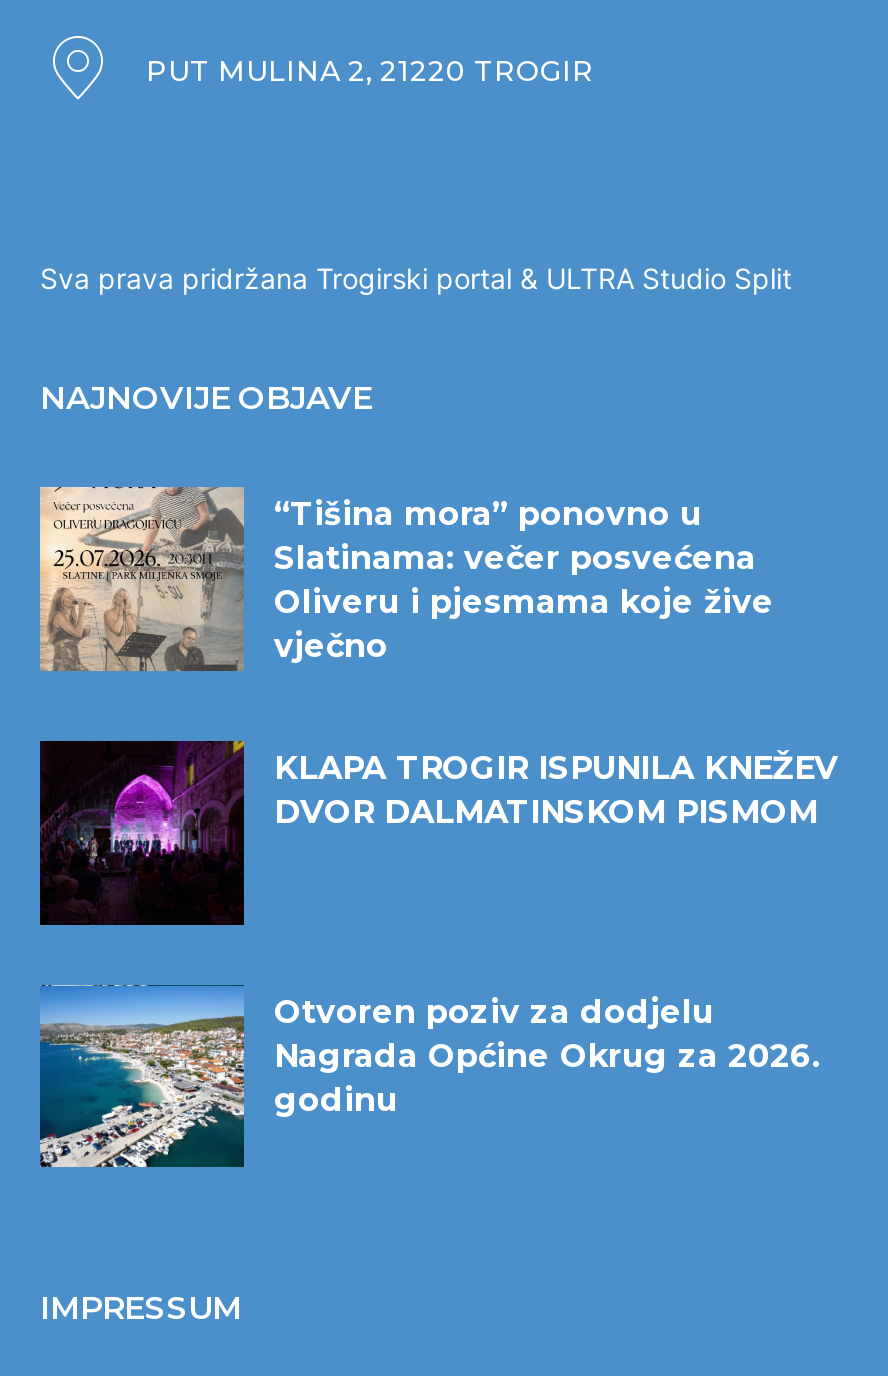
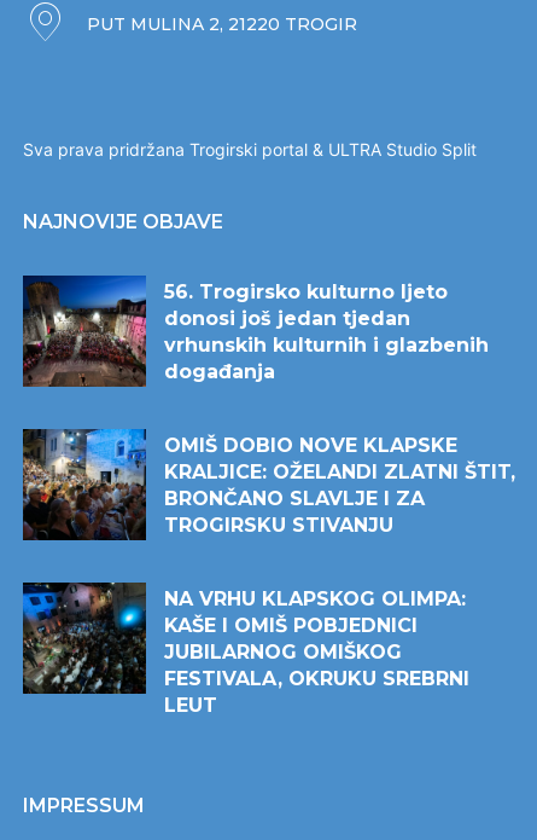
- [image]
- “Tišina mora” ponovno u
- Slatinama: večer posvećena
- Oliveru i pjesmama koje žive
- vječno
+ [image]
+ 56. Trogirsko kulturno ljeto
+ donosi još jedan tjedan
+ vrhunskih kulturnih i glazbenih
+ događanja

- [image]
- KLAPA TROGIR ISPUNILA KNEŽEV
- DVOR DALMATINSKOM PISMOM
+ [image]
+ OMIŠ DOBIO NOVE KLAPSKE
+ KRALJICE: OŽELANDI ZLATNI ŠTIT,
+ BRONČANO SLAVLJE I ZA
+ TROGIRSKU STIVANJU

- [image]
- Otvoren poziv za dodjelu
- Nagrada Općine Okrug za 2026.
- godinu
+ [image]
+ NA VRHU KLAPSKOG OLIMPA:
+ KAŠE I OMIŠ POBJEDNICI
+ JUBILARNOG OMIŠKOG
+ FESTIVALA, OKRUKU SREBRNI
+ LEUT
